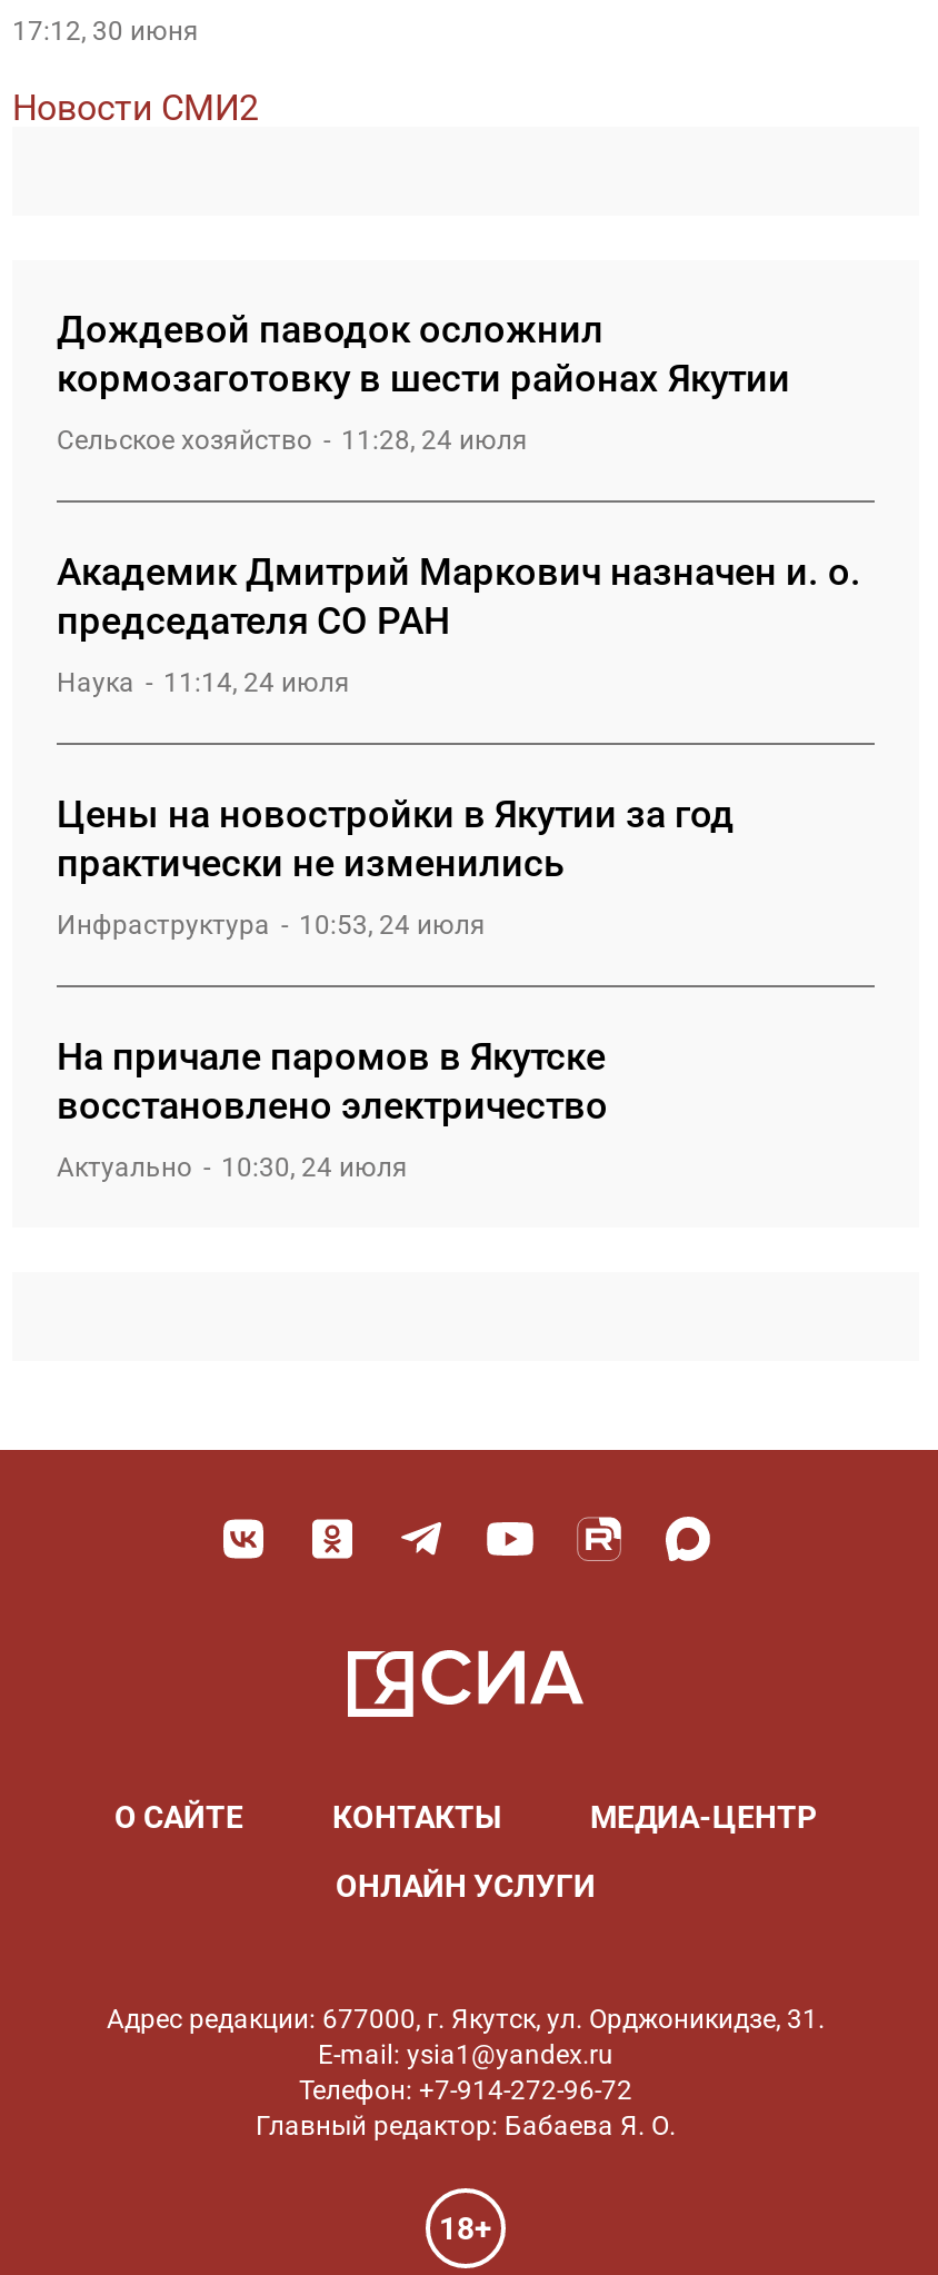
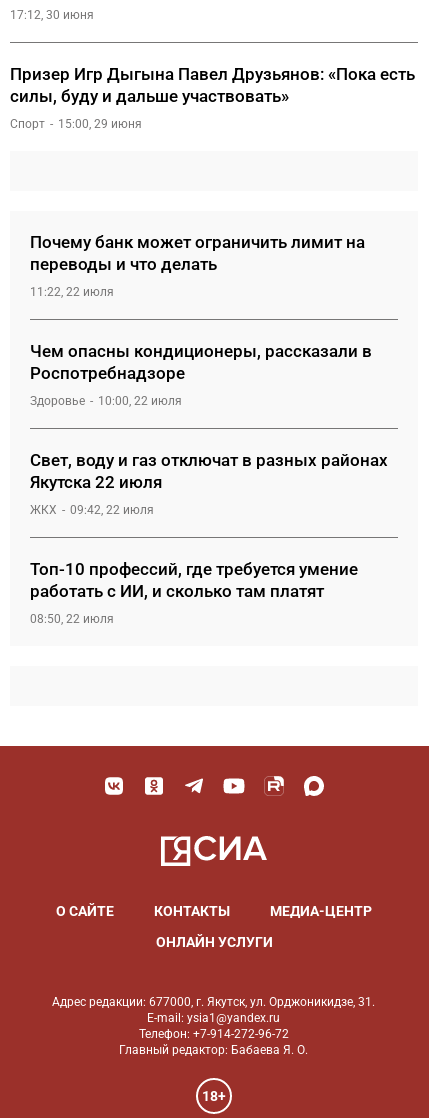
- Новости СМИ2
+ Призер Игр Дыгына Павел Друзьянов: «Пока есть
+ силы, буду и дальше участвовать»
+ Спорт
+ 15:00, 29 июня

- Дождевой паводок осложнил
- кормозаготовку в шести районах Якутии
- Сельское хозяйство
- 11:28, 24 июля
- Академик Дмитрий Маркович назначен и. о.
- председателя СО РАН
- Наука
- 11:14, 24 июля
- Цены на новостройки в Якутии за год
- практически не изменились
- Инфраструктура
- 10:53, 24 июля
- На причале паромов в Якутске
- восстановлено электричество
- Актуально
- 10:30, 24 июля
+ Почему банк может ограничить лимит на
+ переводы и что делать
+ 11:22, 22 июля
+ Чем опасны кондиционеры, рассказали в
+ Роспотребнадзоре
+ Здоровье
+ 10:00, 22 июля
+ Свет, воду и газ отключат в разных районах
+ Якутска 22 июля
+ ЖКХ
+ 09:42, 22 июля
+ Топ-10 профессий, где требуется умение
+ работать с ИИ, и сколько там платят
+ 08:50, 22 июля
